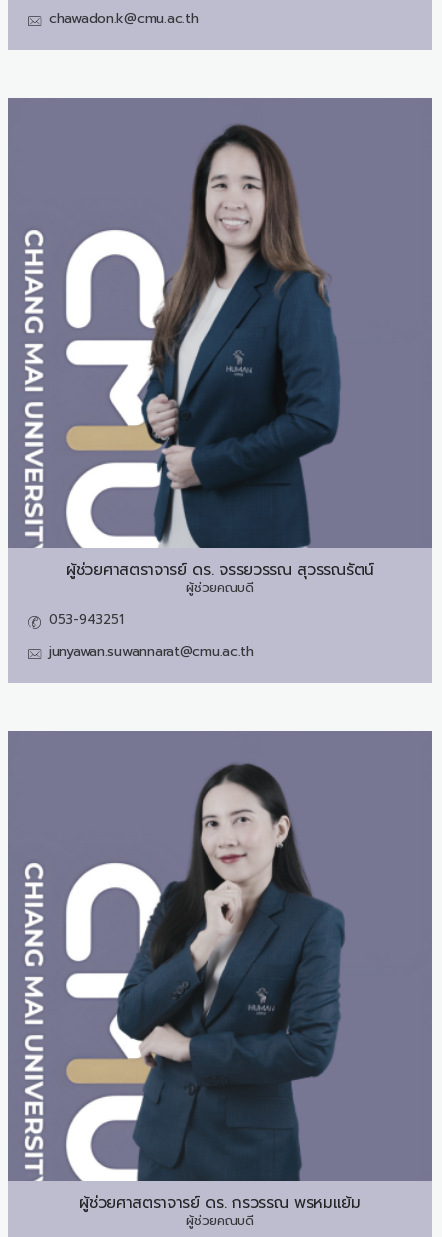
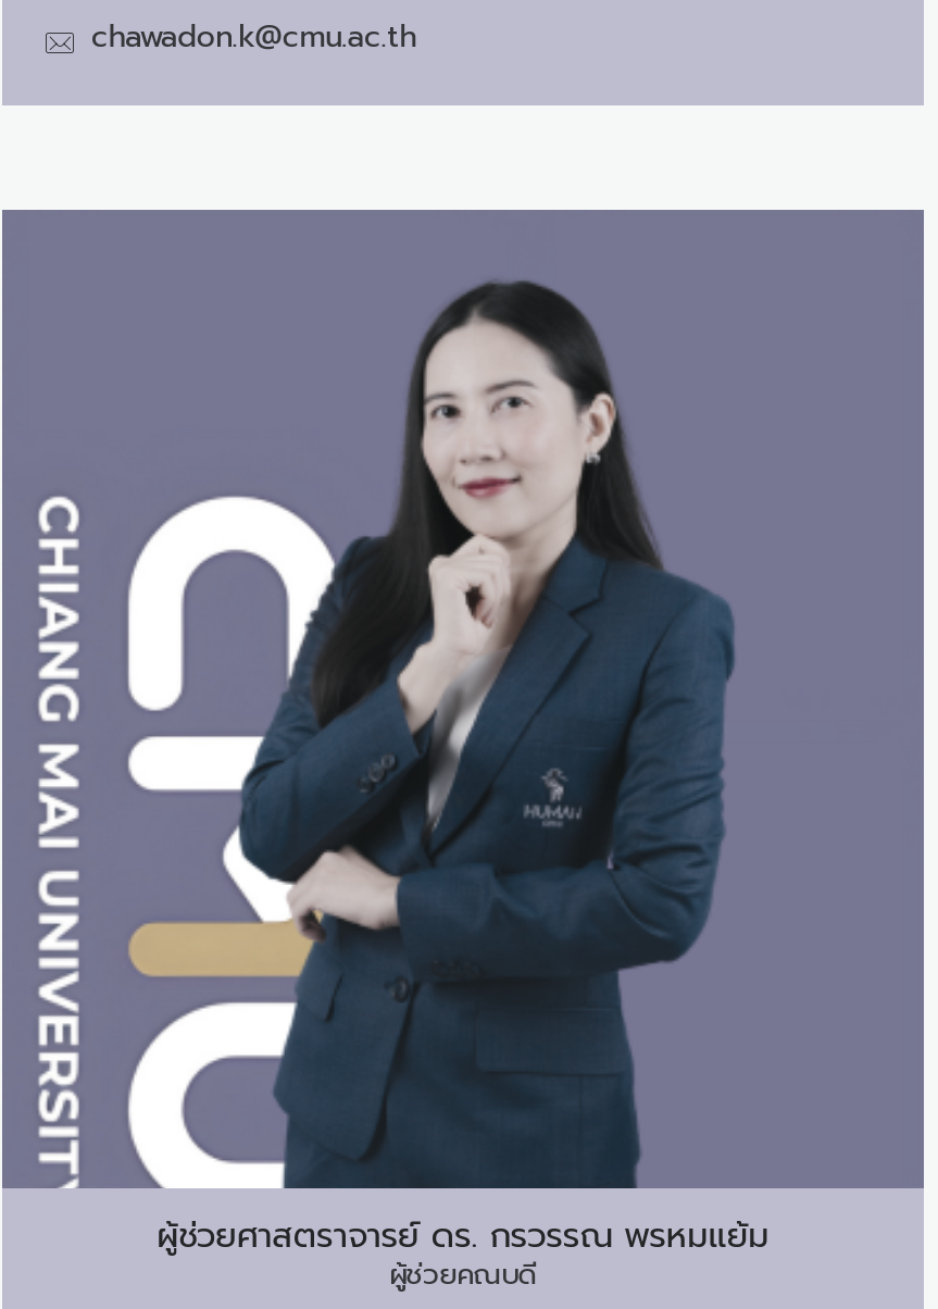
- [image]
- ผู้ช่วยศาสตราจารย์ ดร. จรรยวรรณ สุวรรณรัตน์
- ผู้ช่วยคณบดี
- 053-943251
- junyawan.suwannarat@cmu.ac.th
